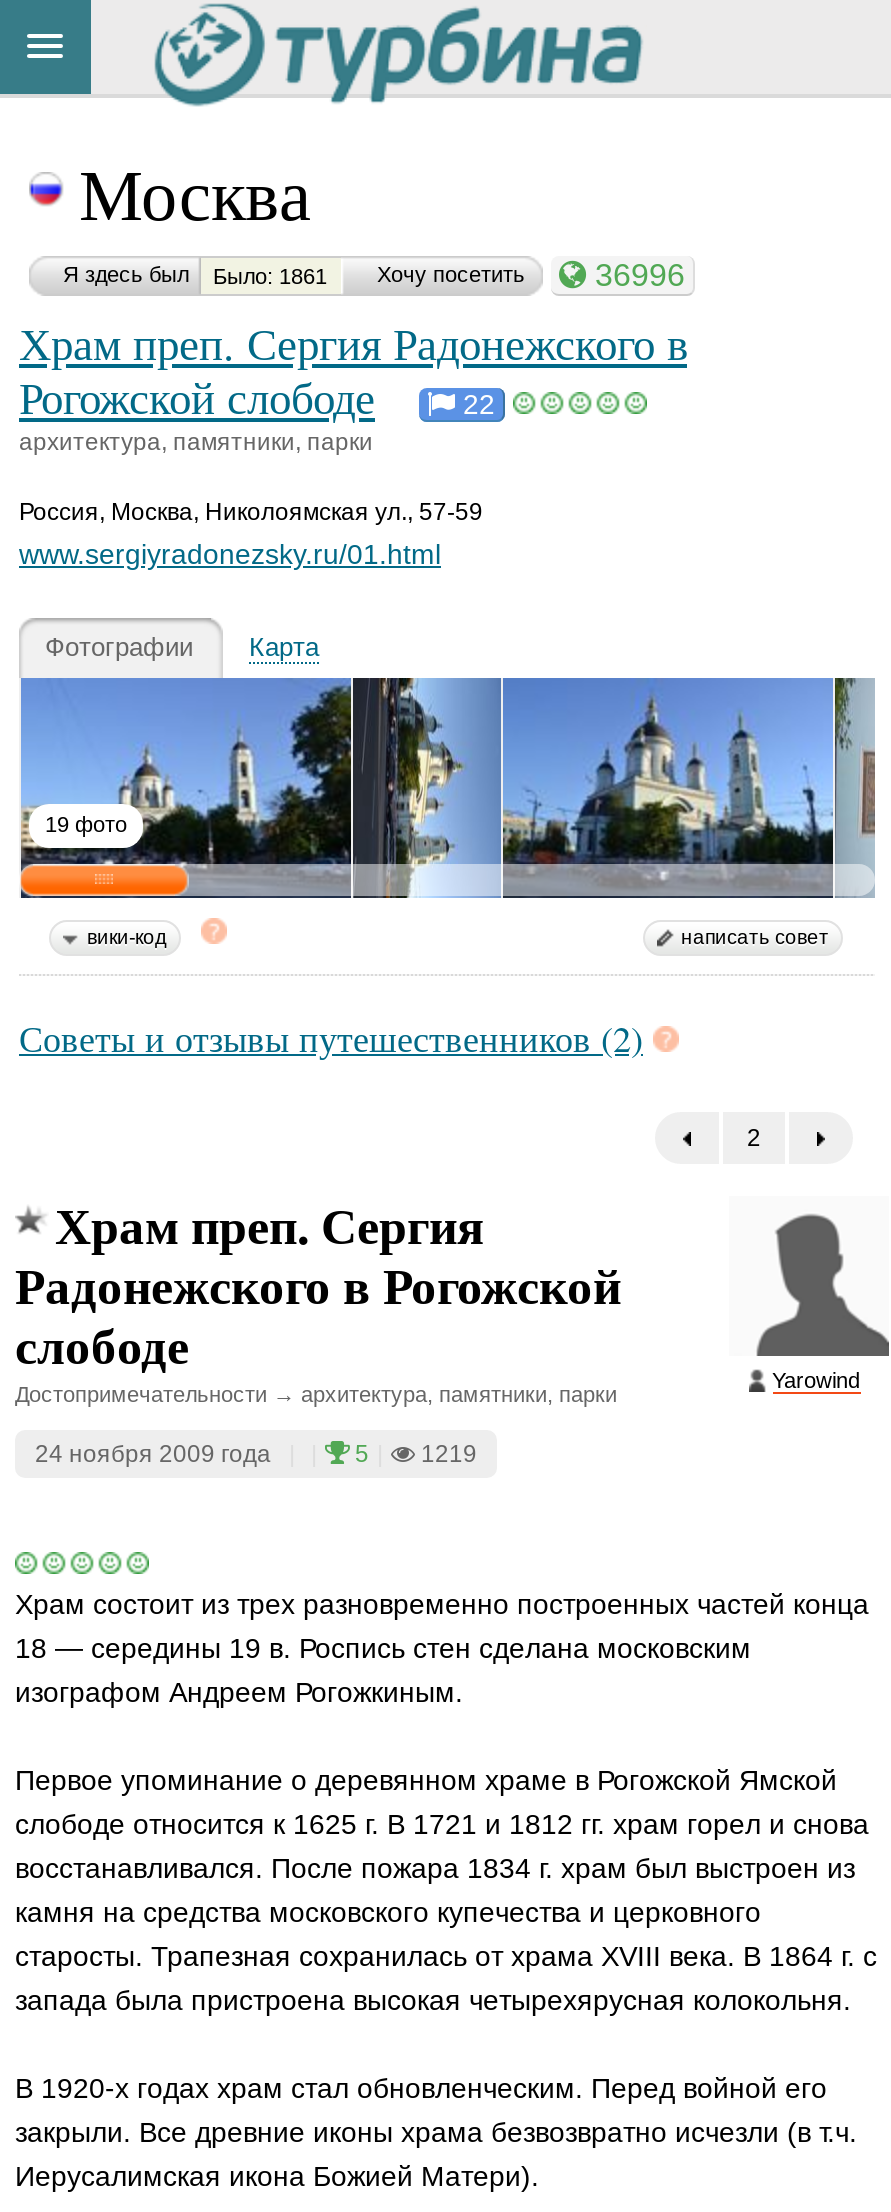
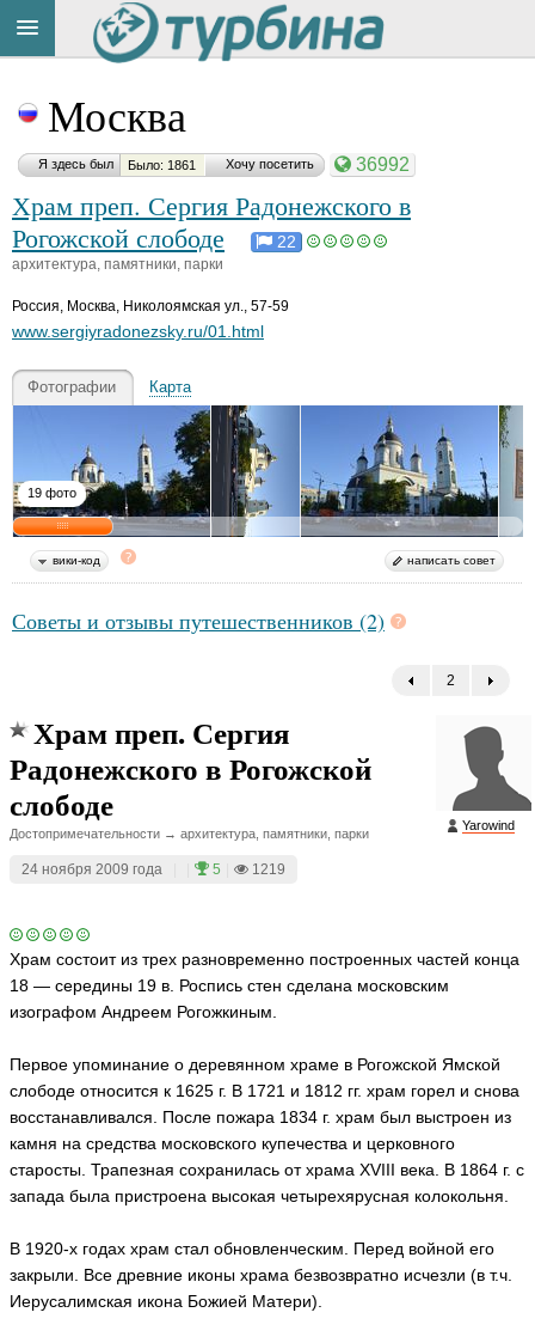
- 36996
+ 36992
